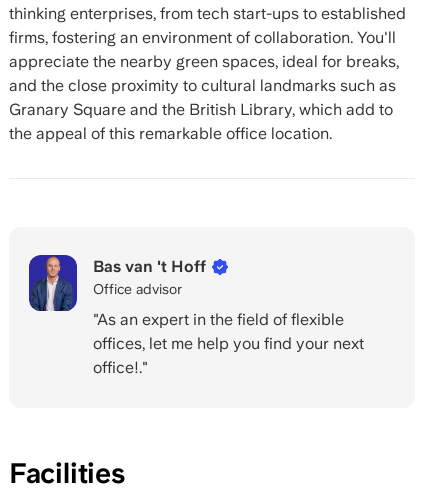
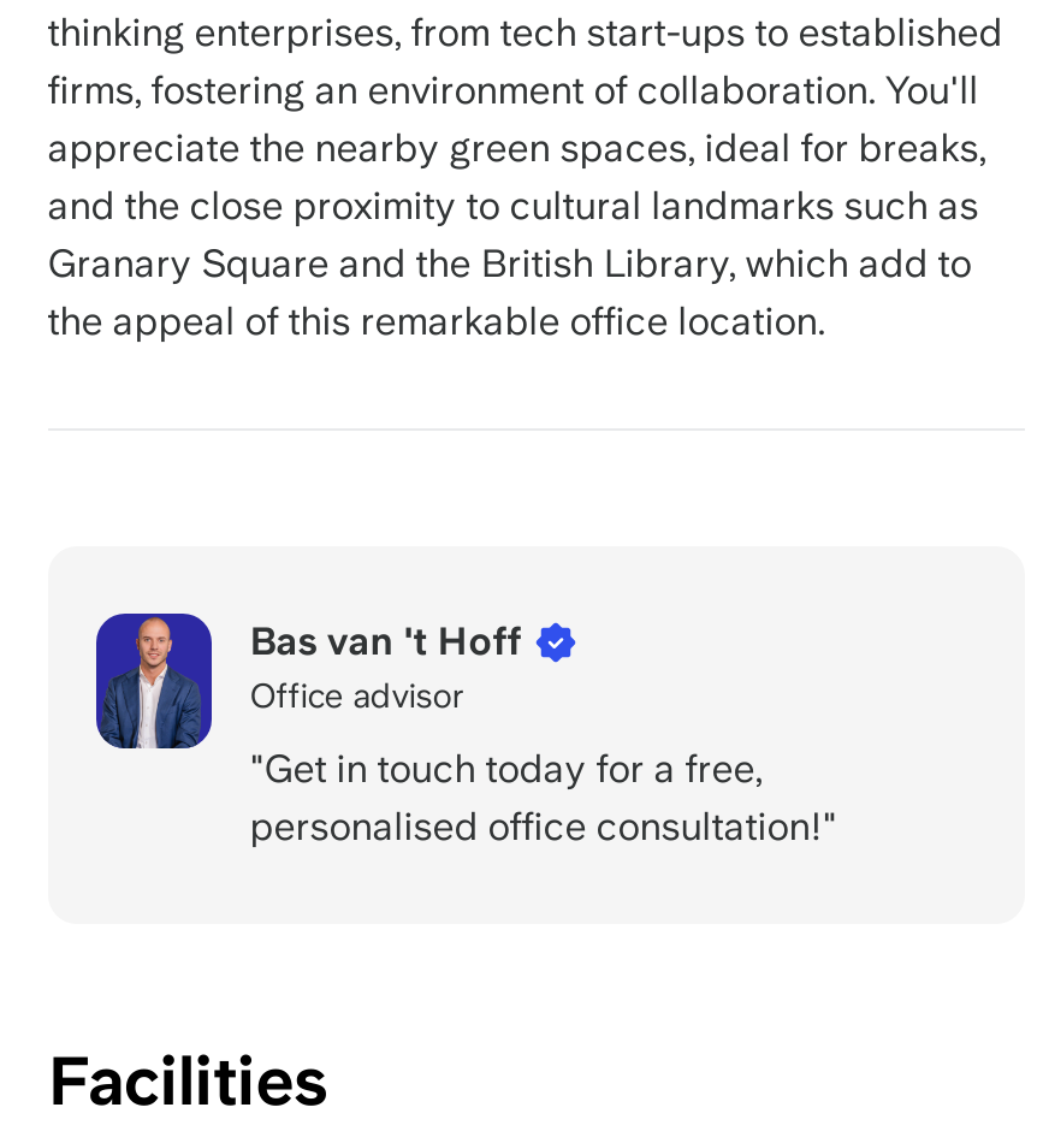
- "As an expert in the field of flexible
- offices, let me help you find your next
- office!."
+ "Get in touch today for a free,
+ personalised office consultation!"
